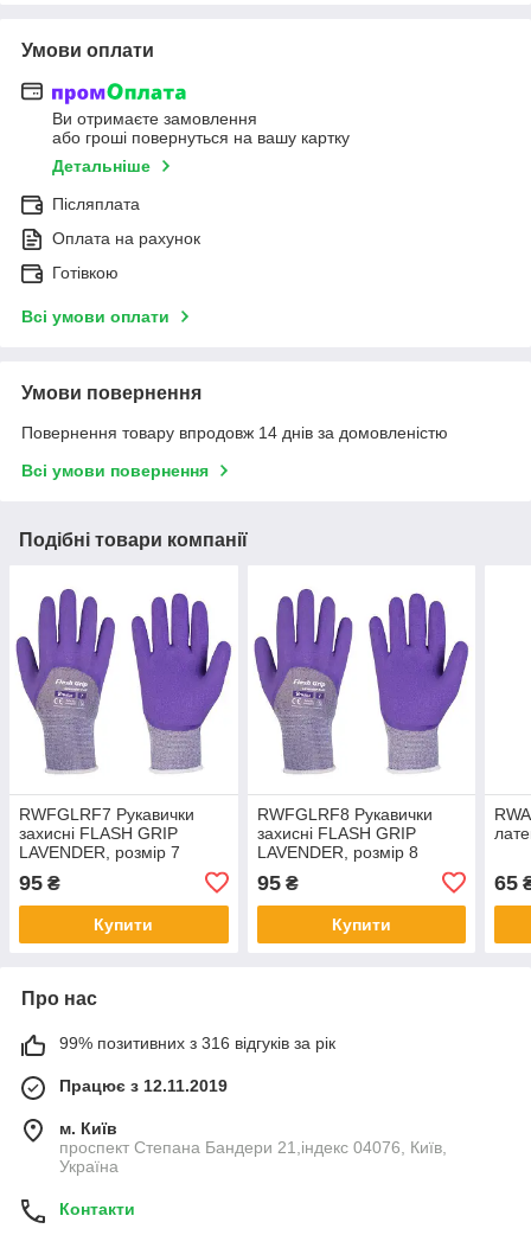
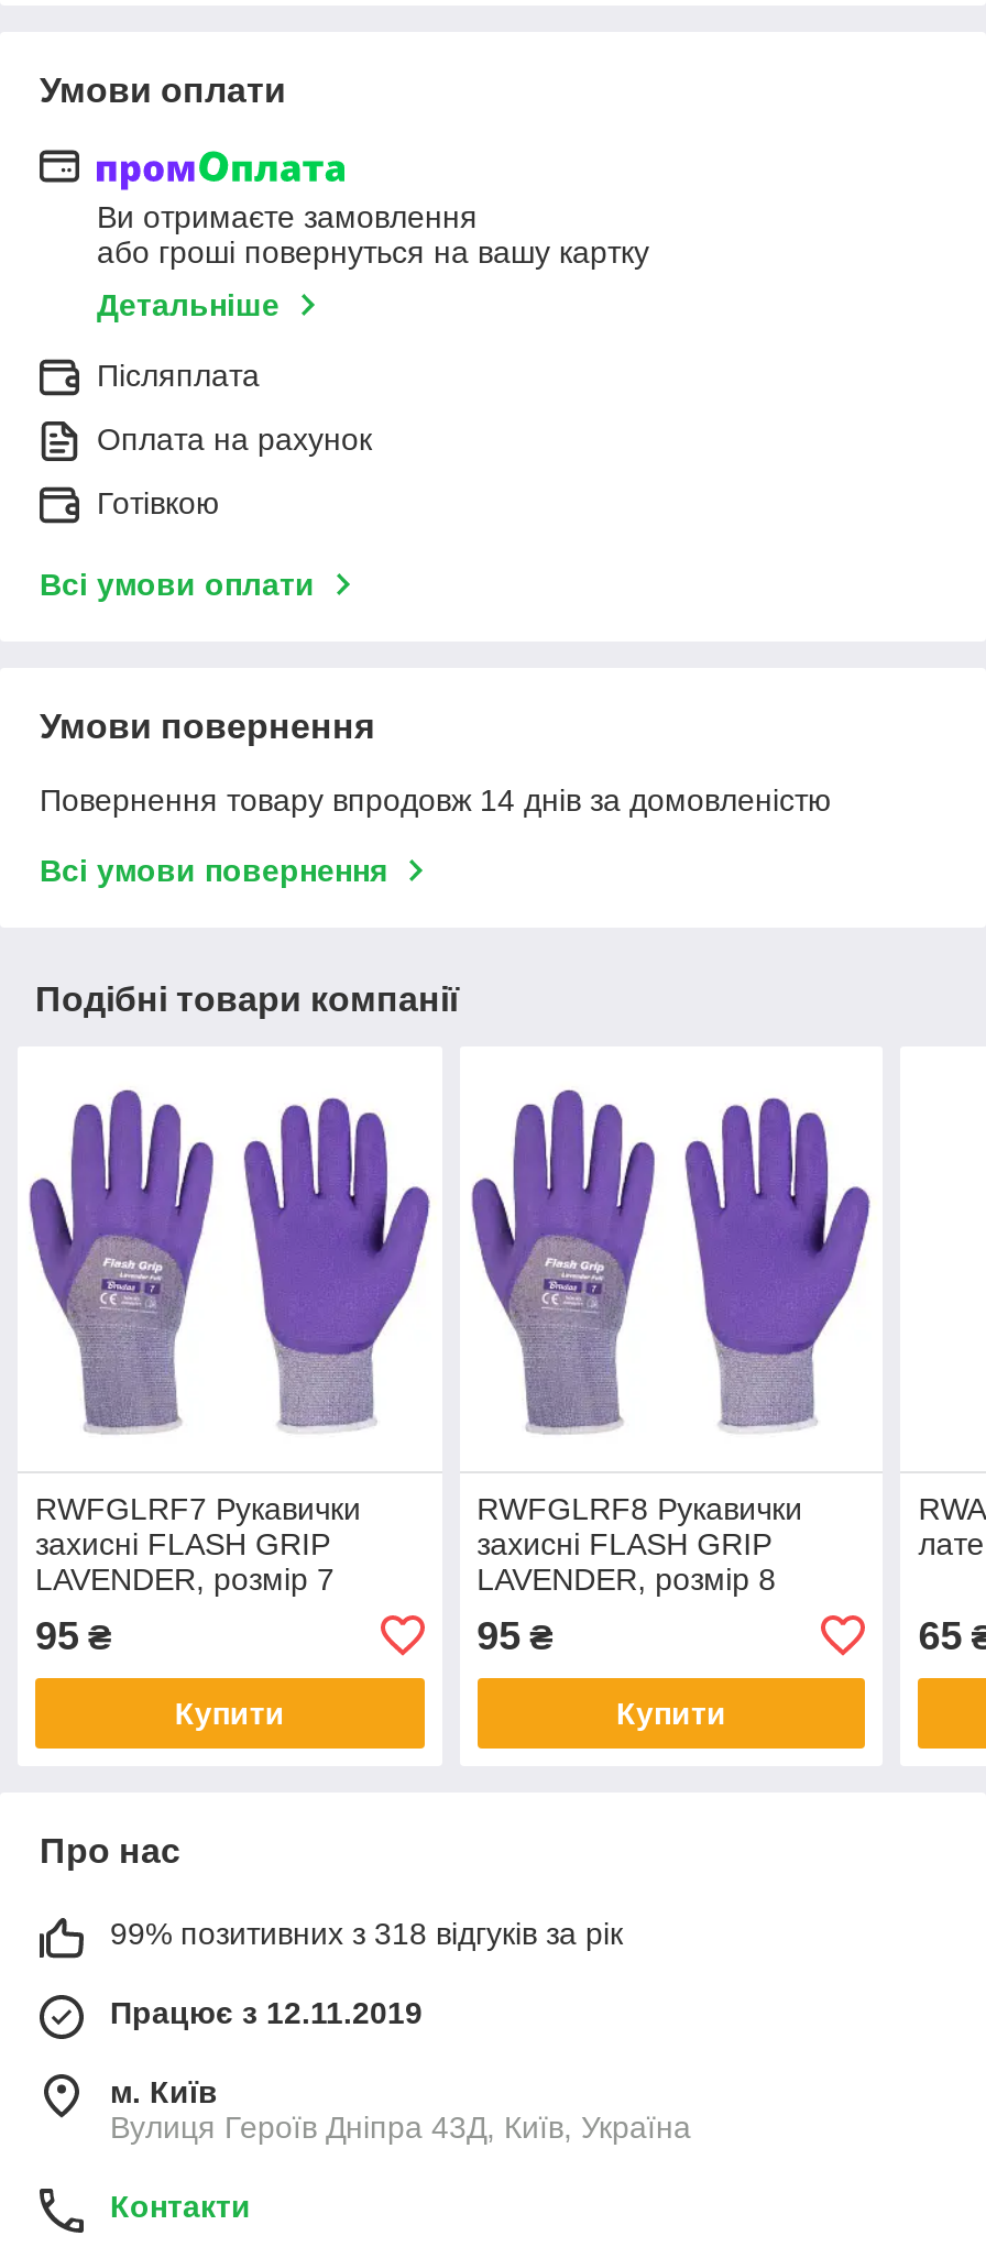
- 99% позитивних з 316 відгуків за рік
+ 99% позитивних з 318 відгуків за рік

- проспект Степана Бандери 21,індекс 04076, Київ,
- Україна
+ Вулиця Героїв Дніпра 43Д, Київ, Україна
